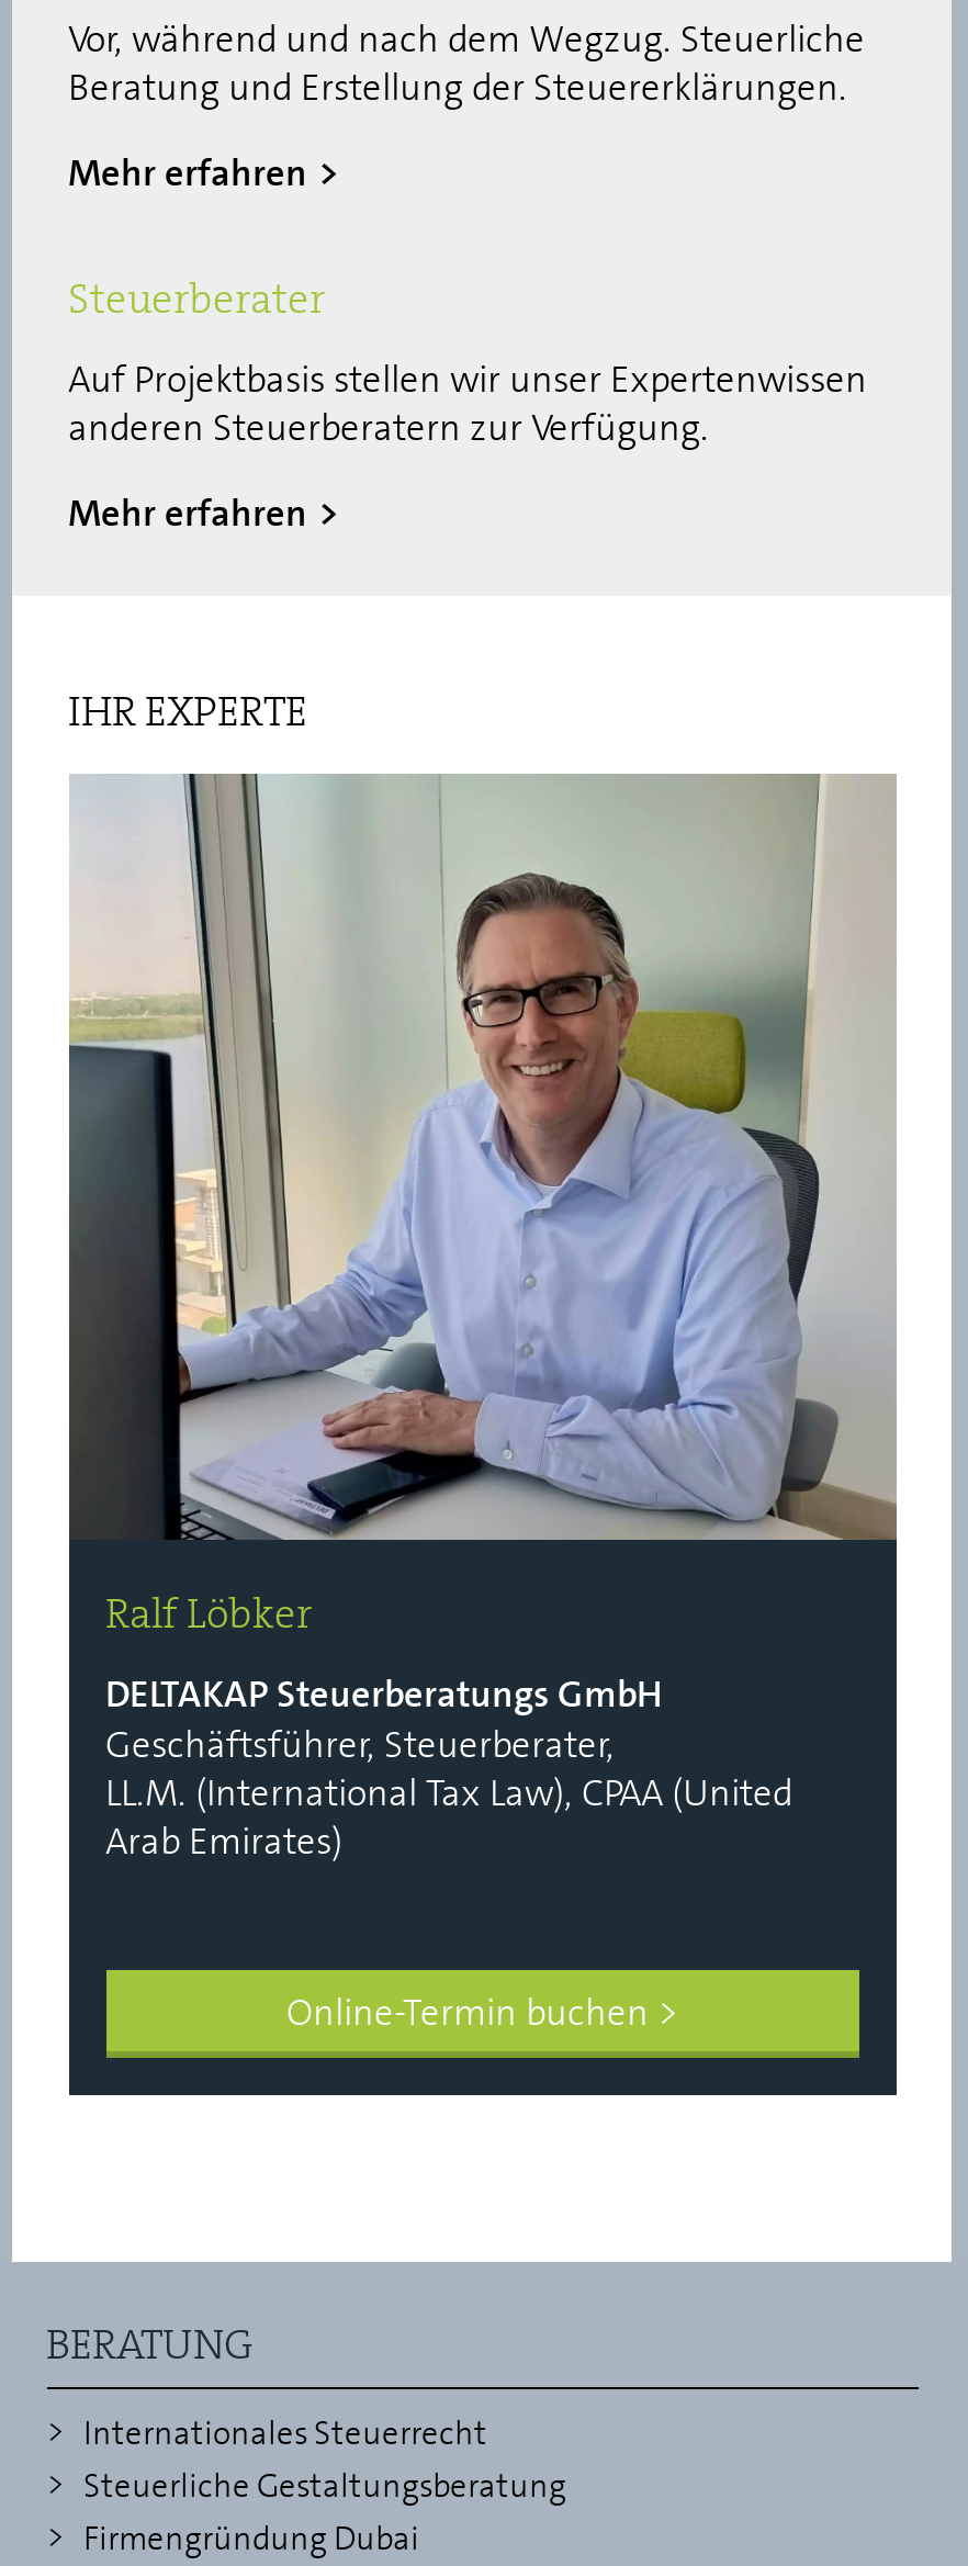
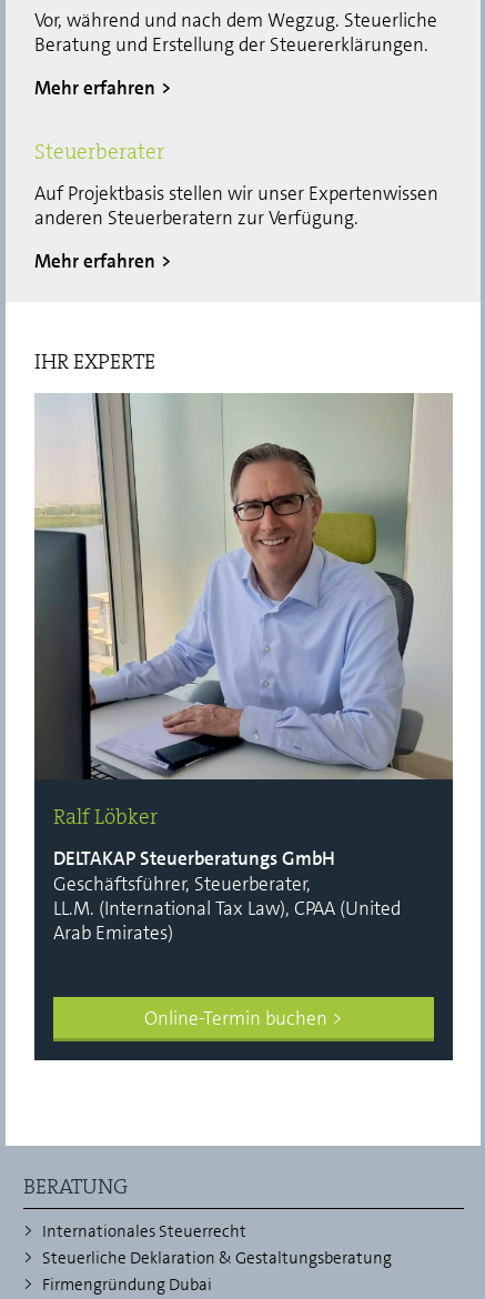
- Steuerliche Gestaltungsberatung
+ Steuerliche Deklaration & Gestaltungsberatung
